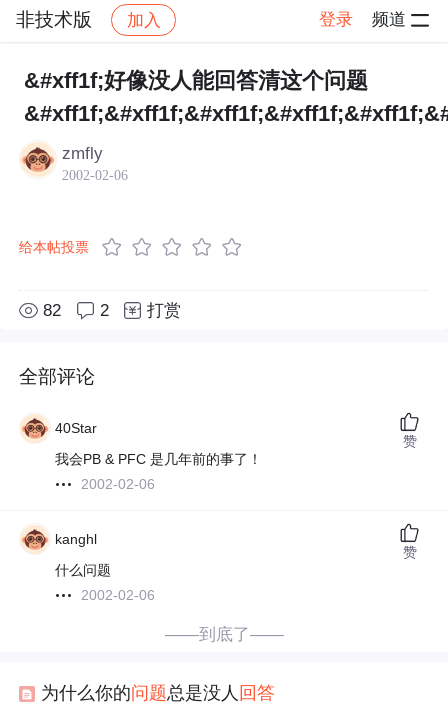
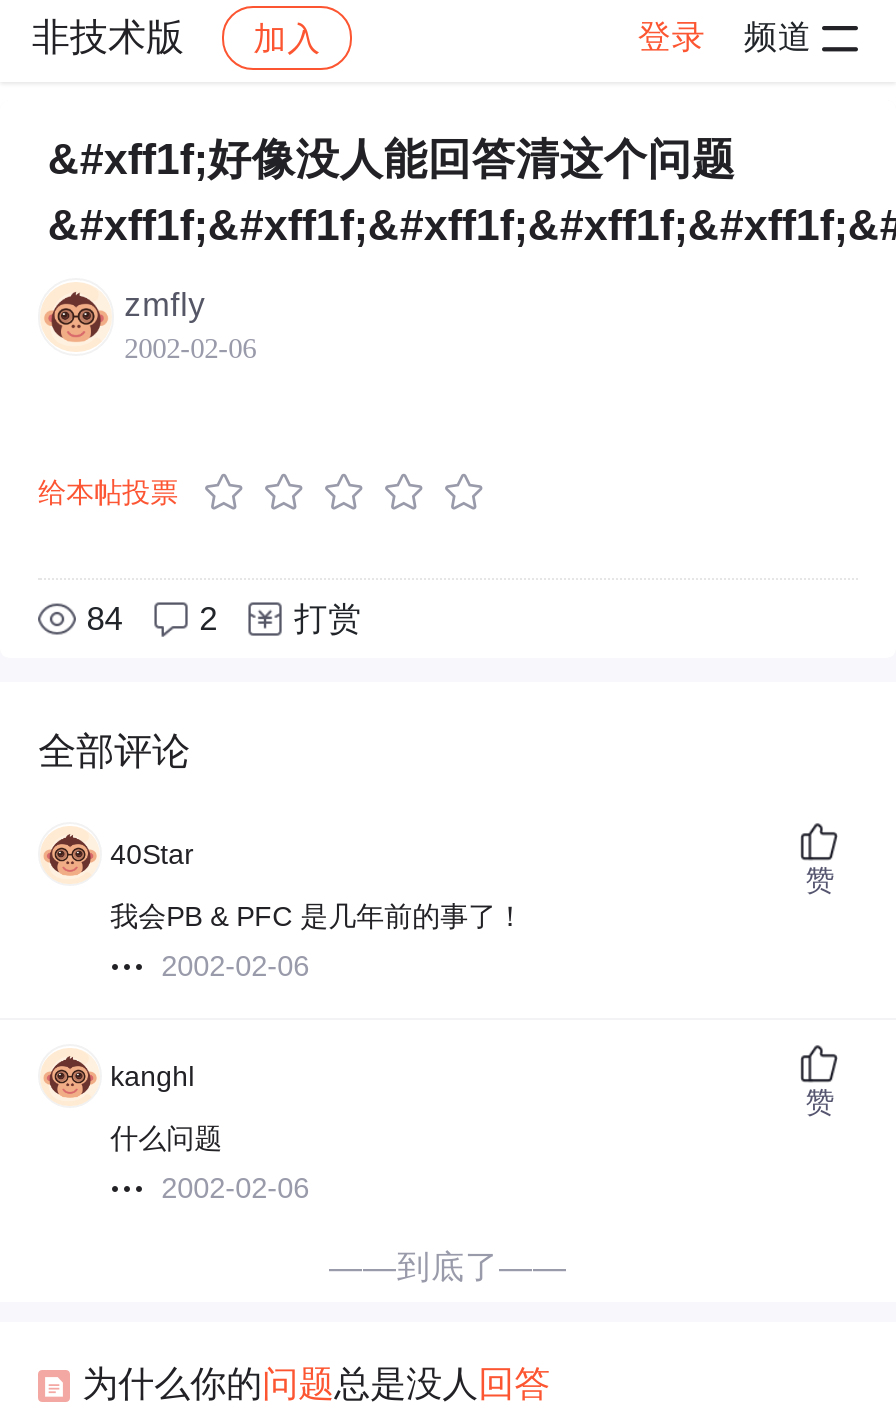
- 82
+ 84
